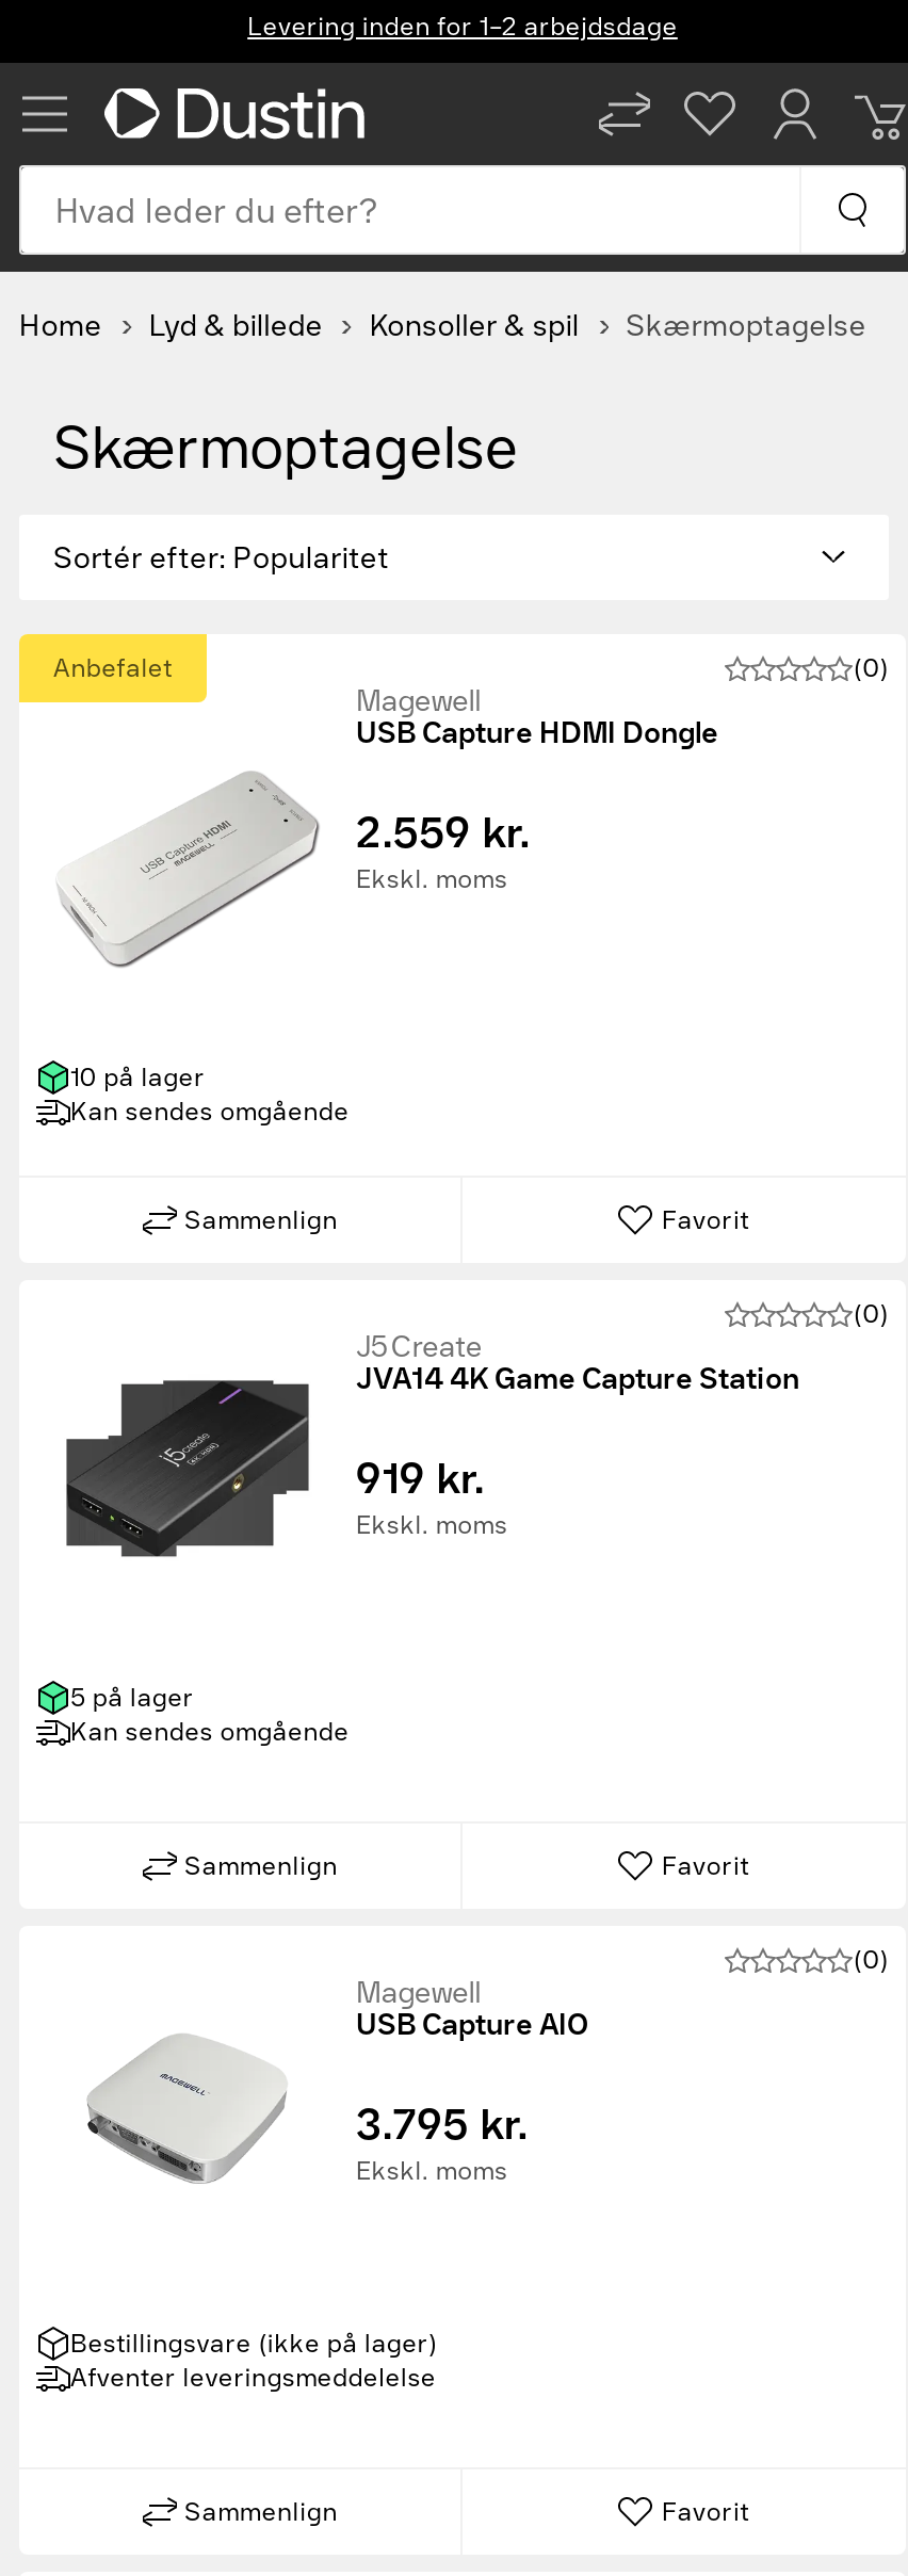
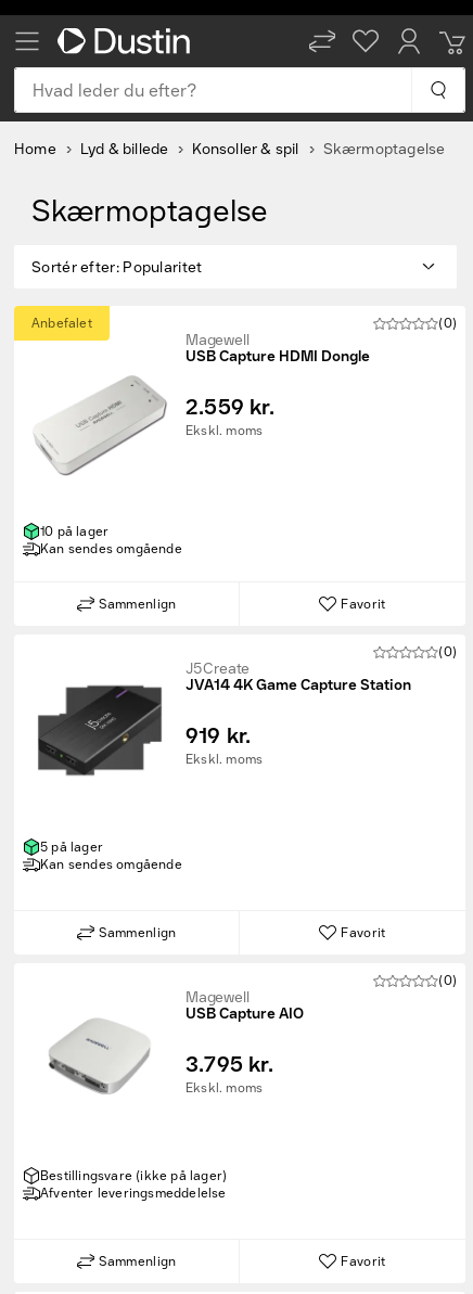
- Levering inden for 1–2 arbejdsdage
